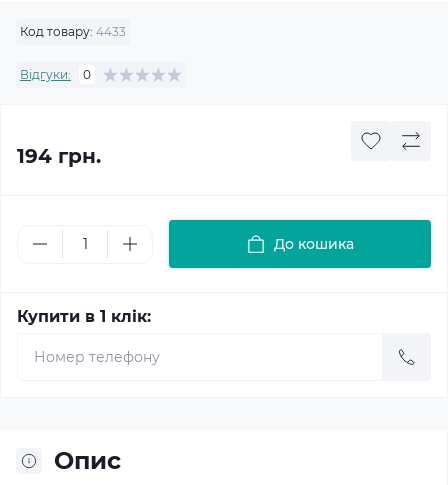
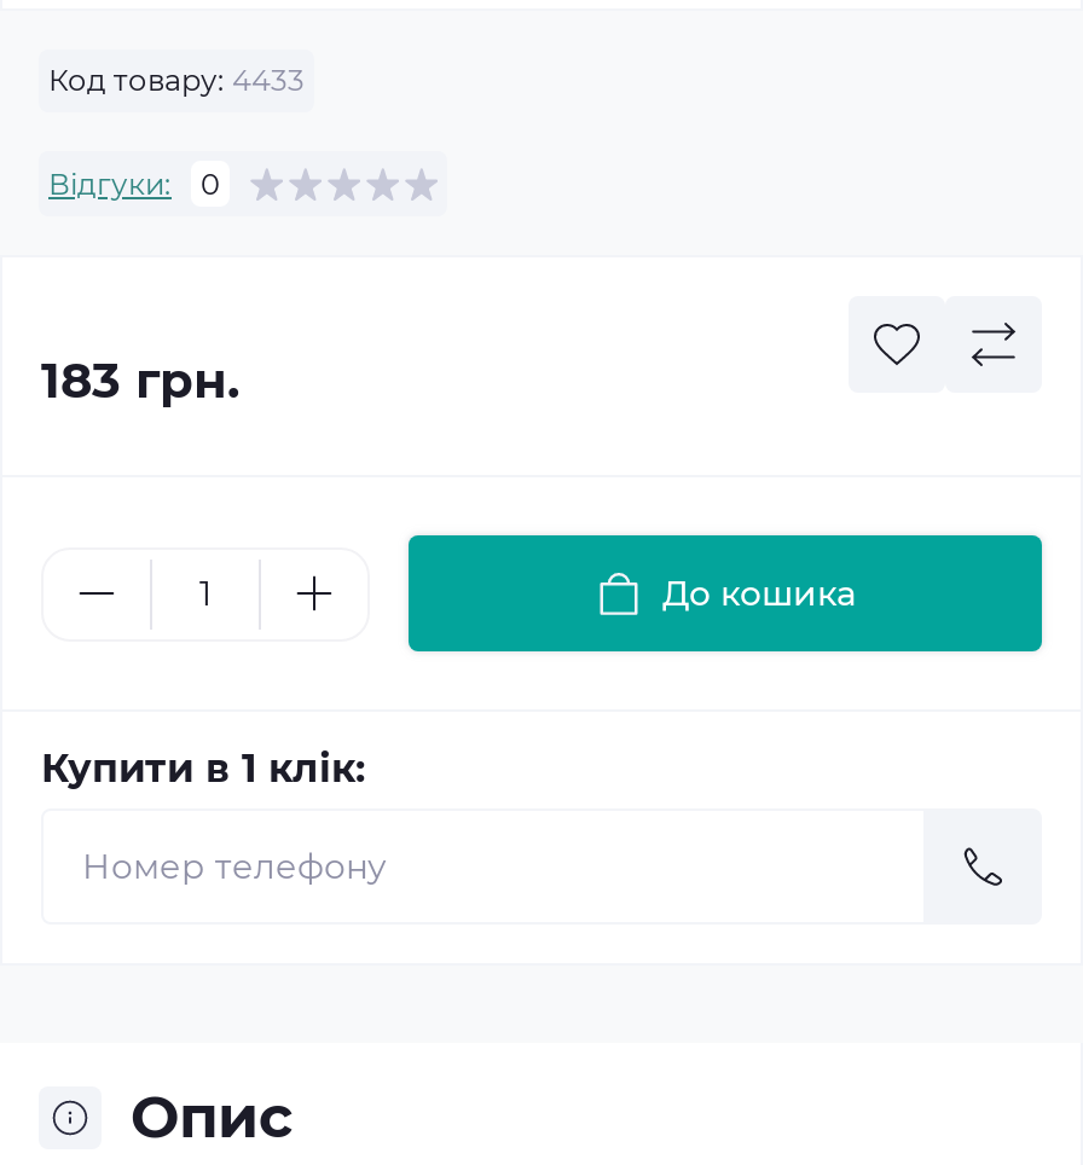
- 194 грн.
+ 183 грн.
